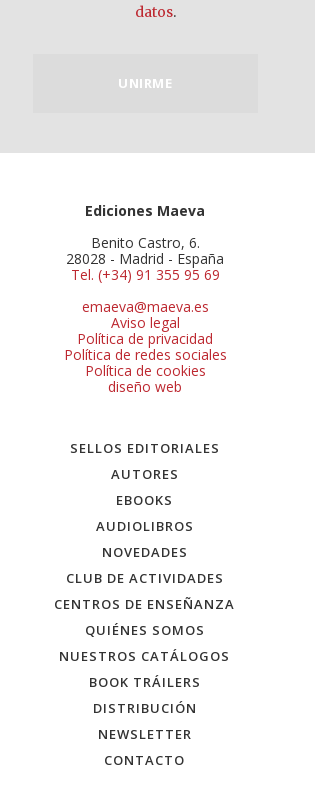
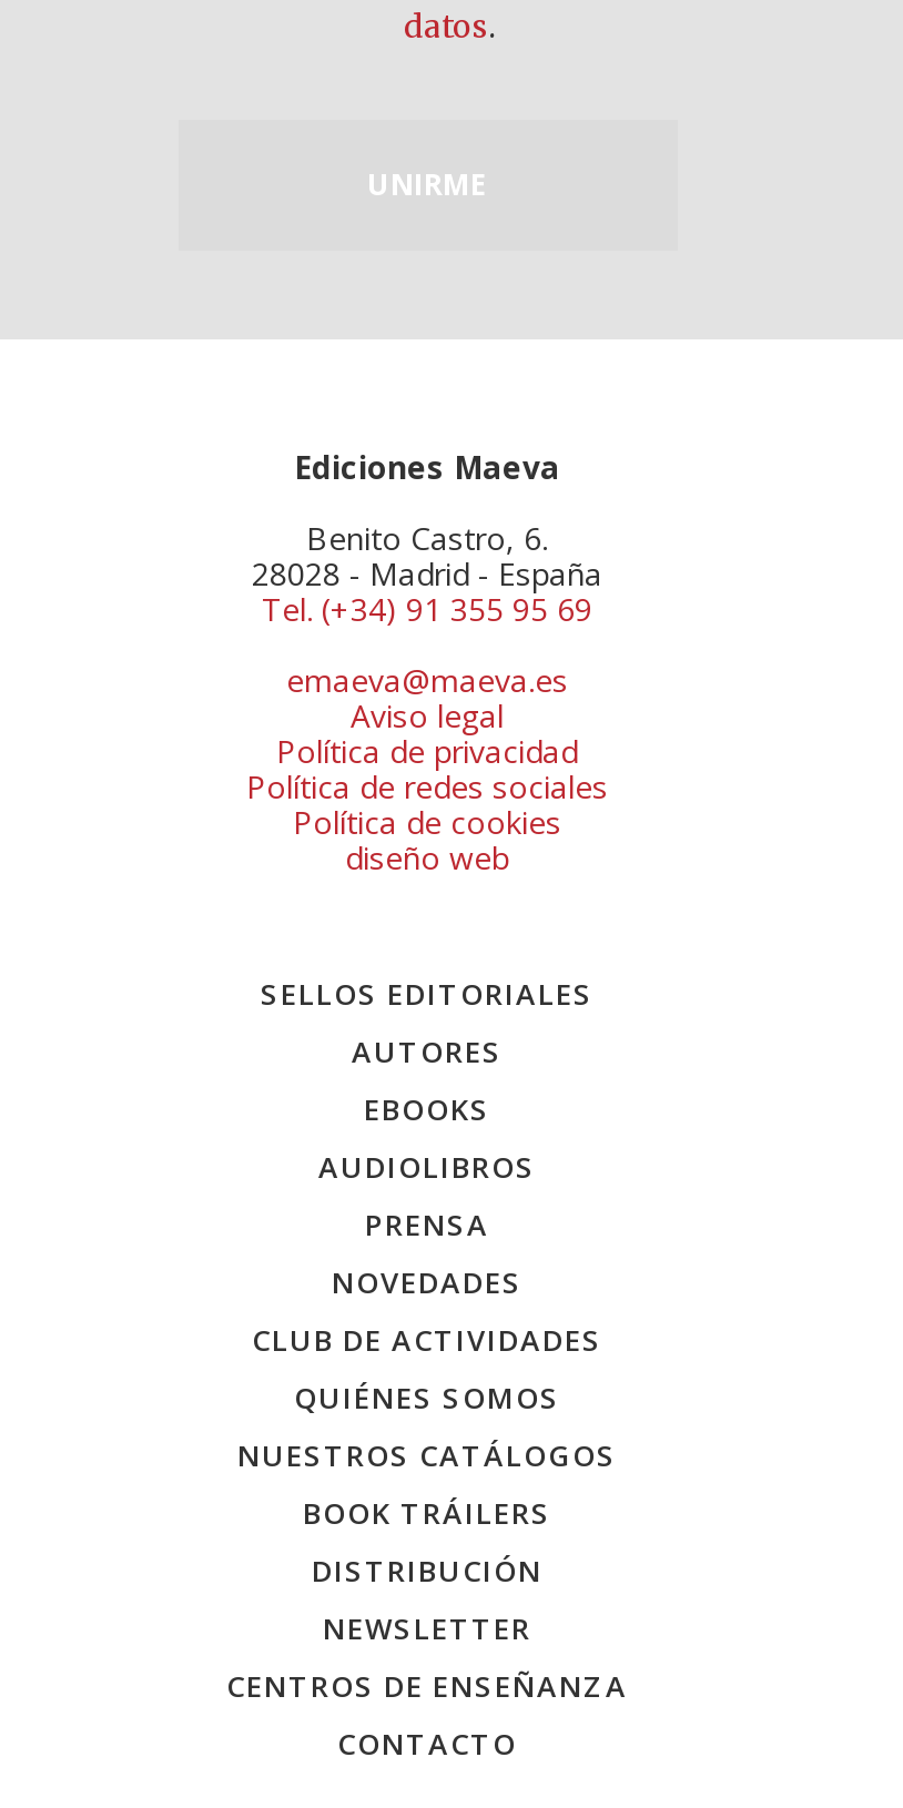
+ PRENSA

moved down: CENTROS DE ENSEÑANZA
